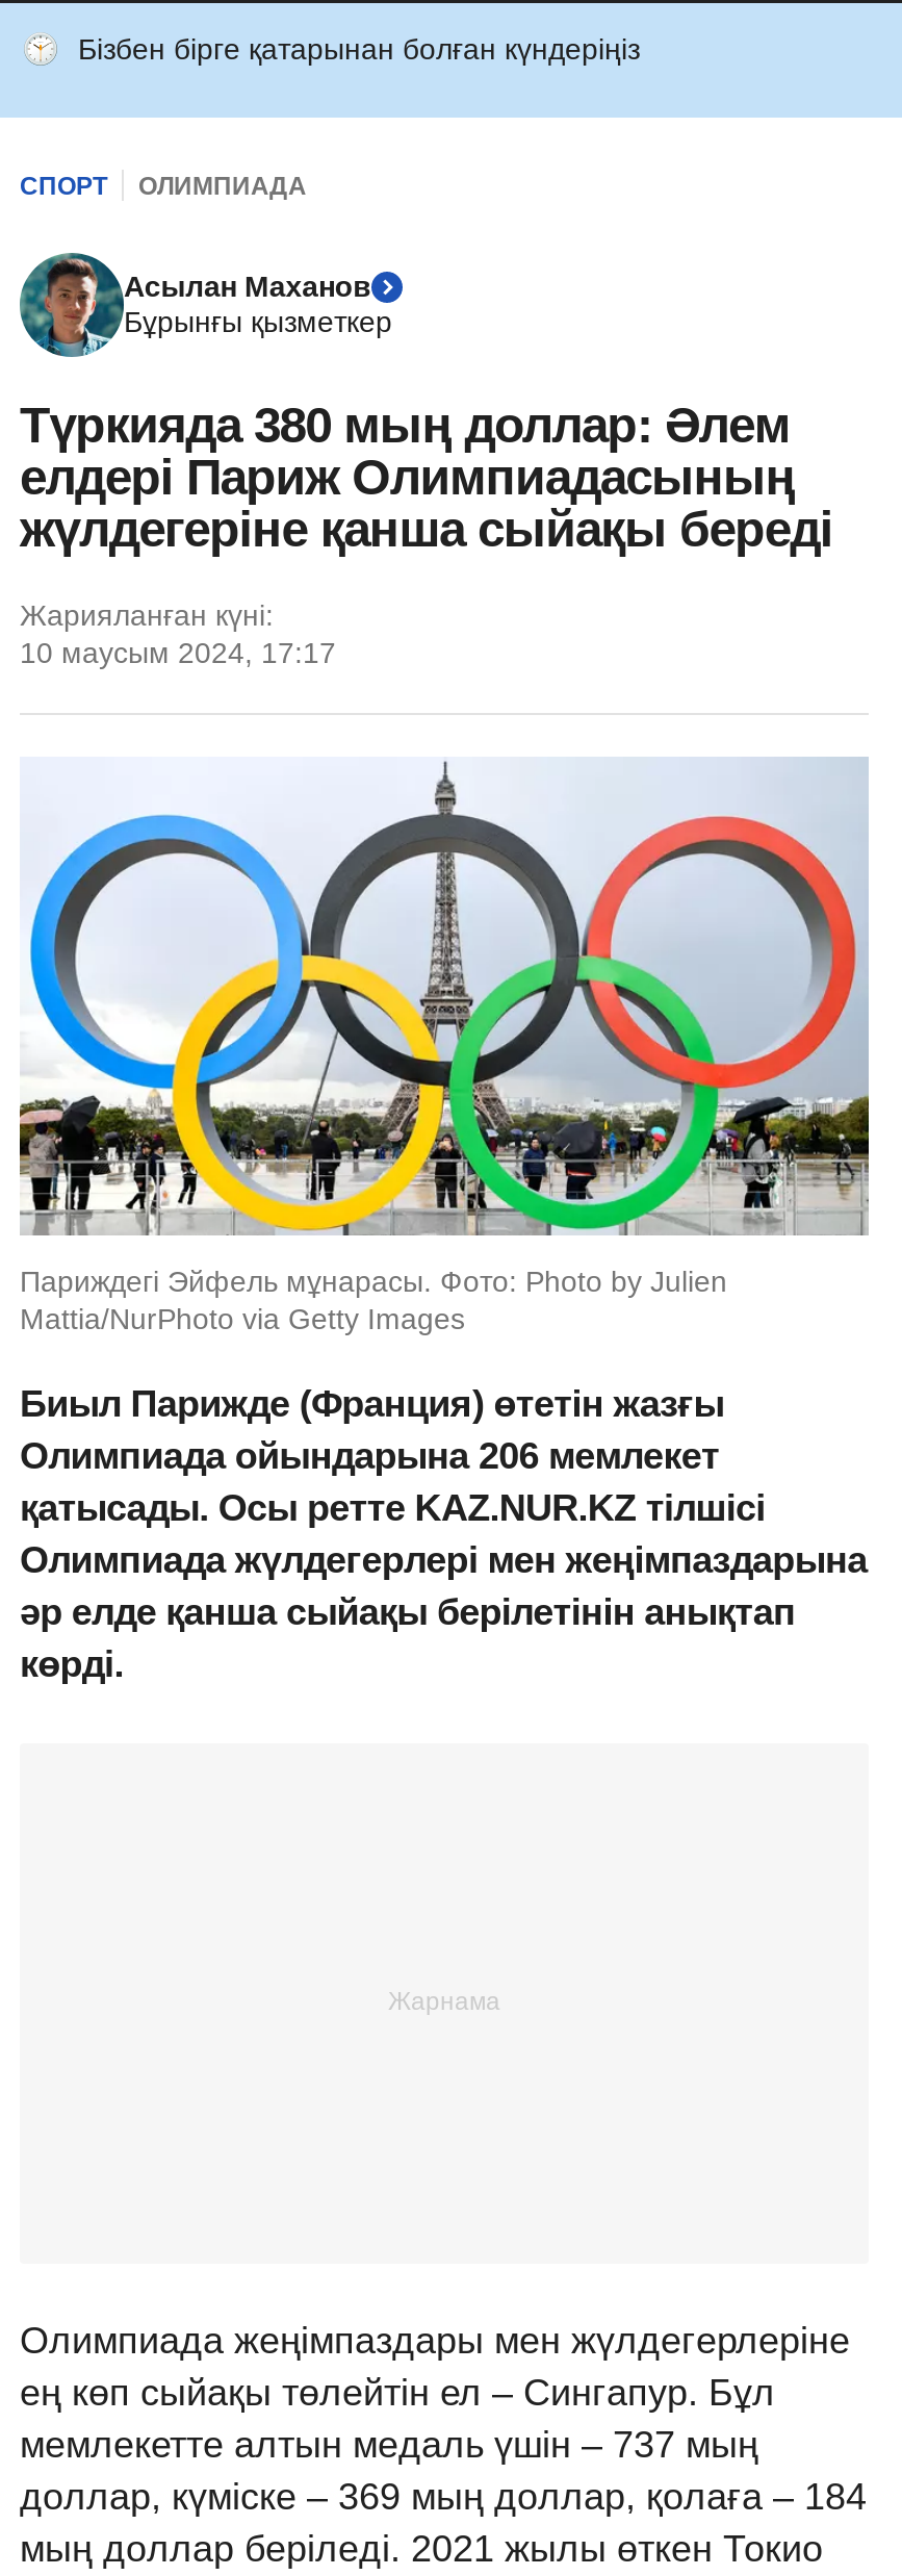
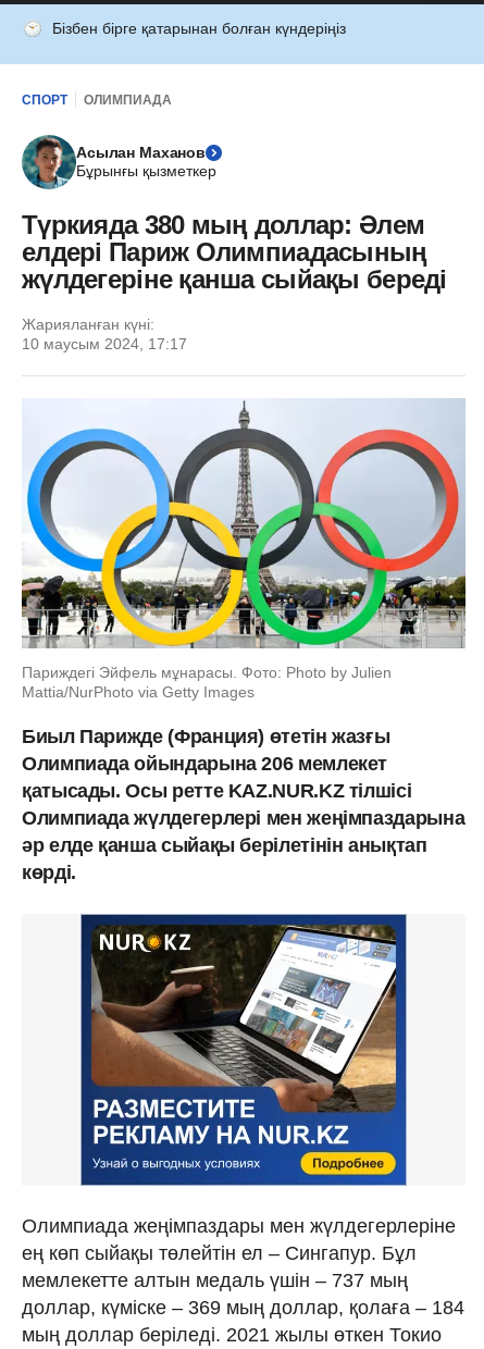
+ [image]
